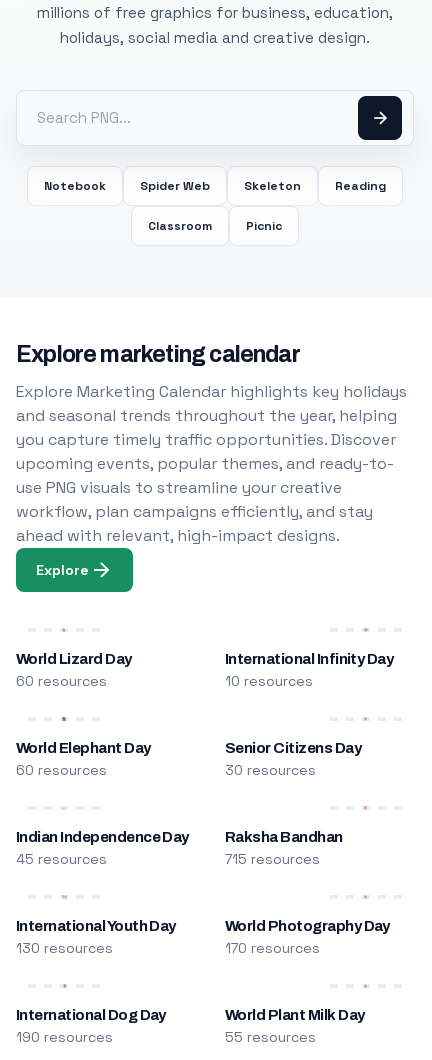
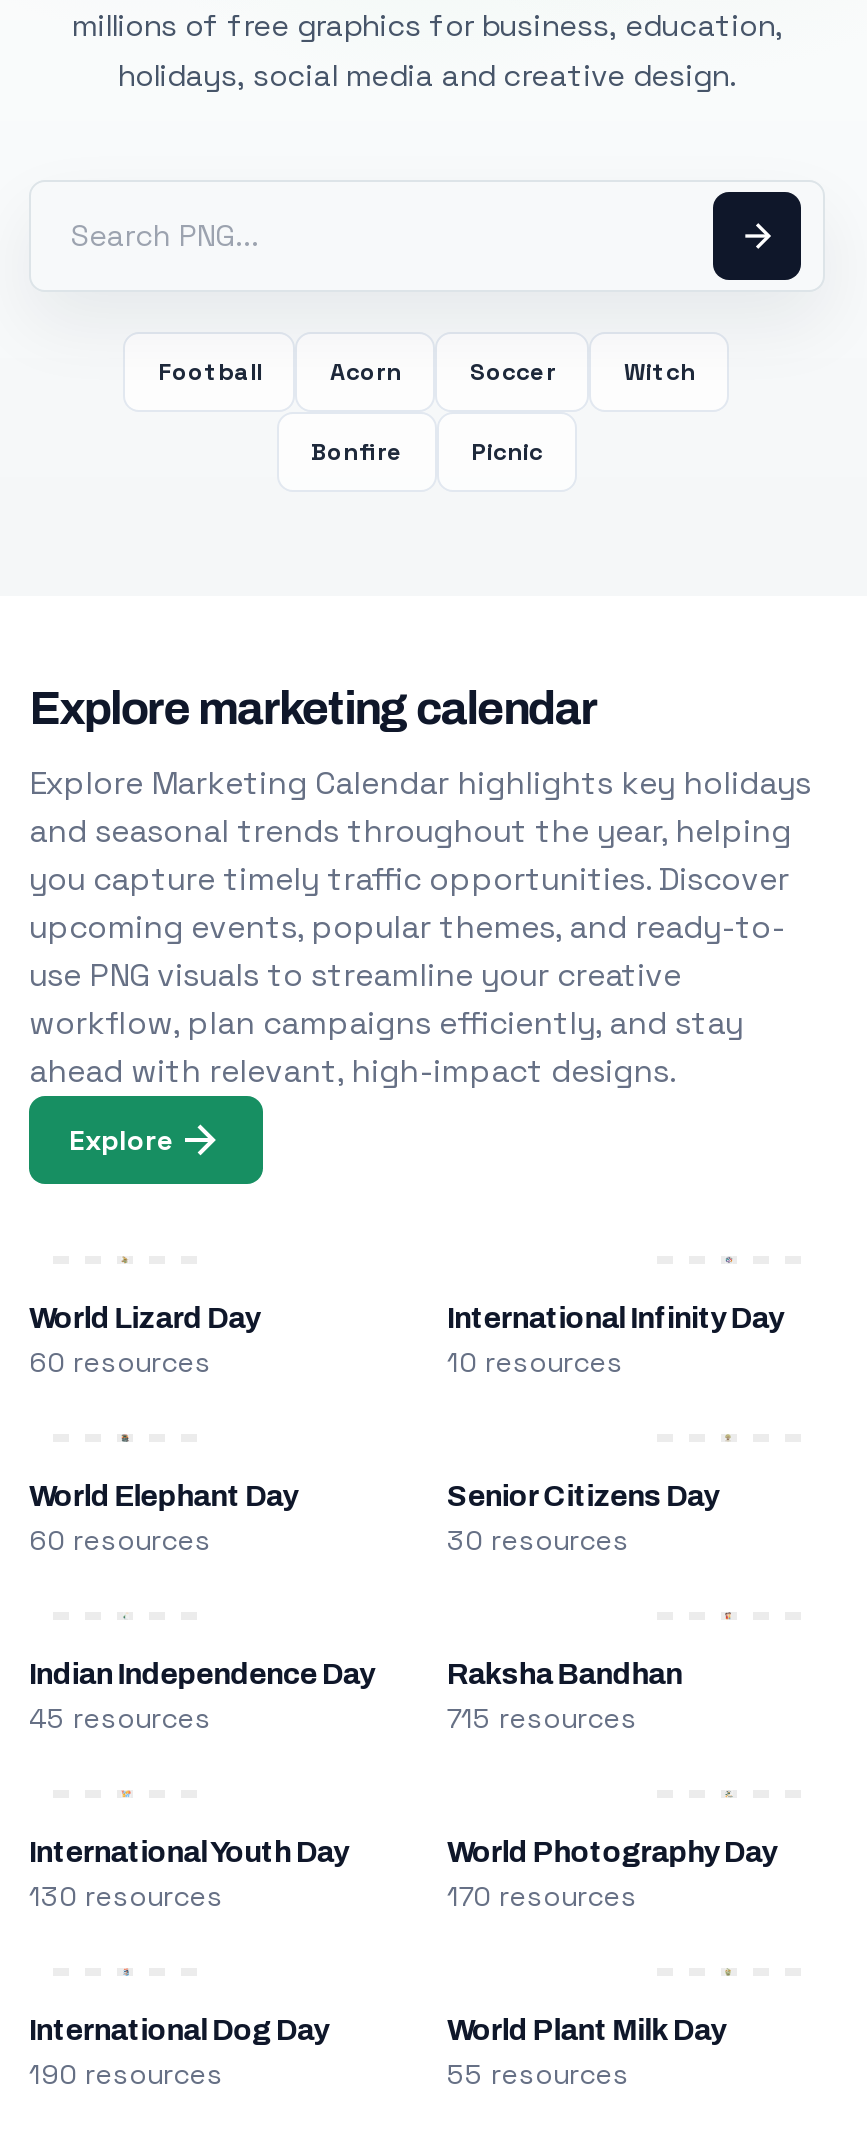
- Notebook
- Spider Web
- Skeleton
- Reading
+ Football
+ Acorn
+ Soccer
+ Witch

- Classroom
+ Bonfire
